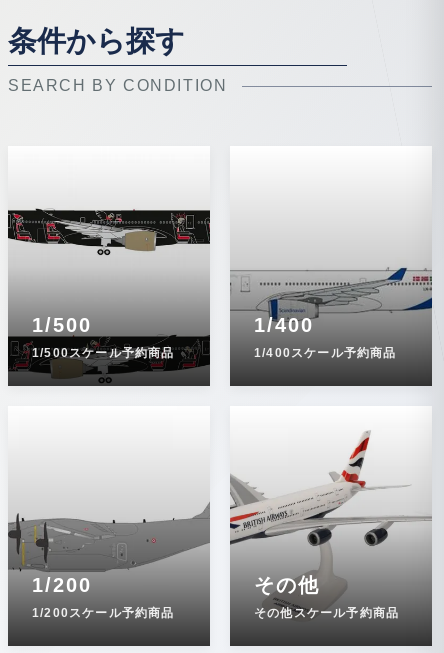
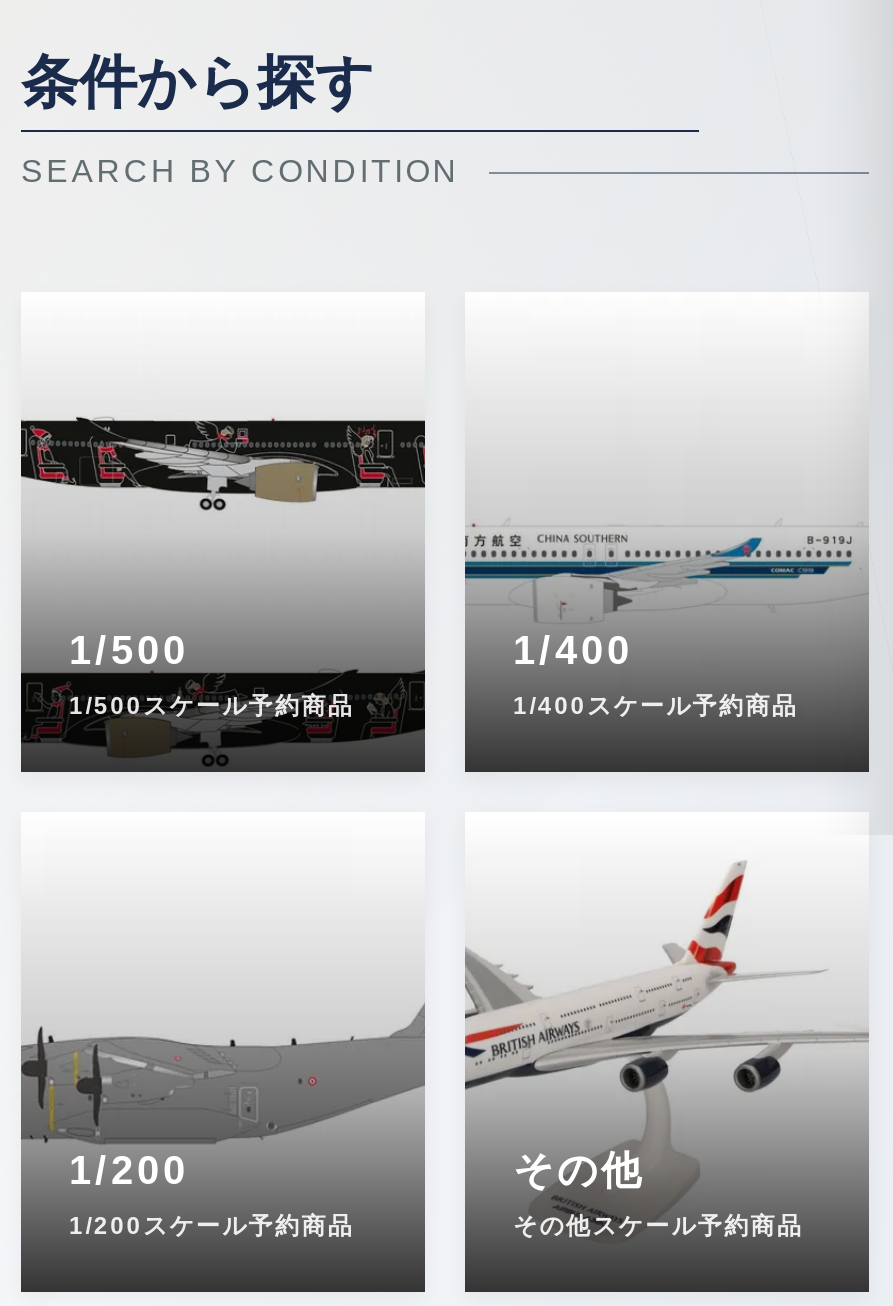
- [image]
+ [image]
